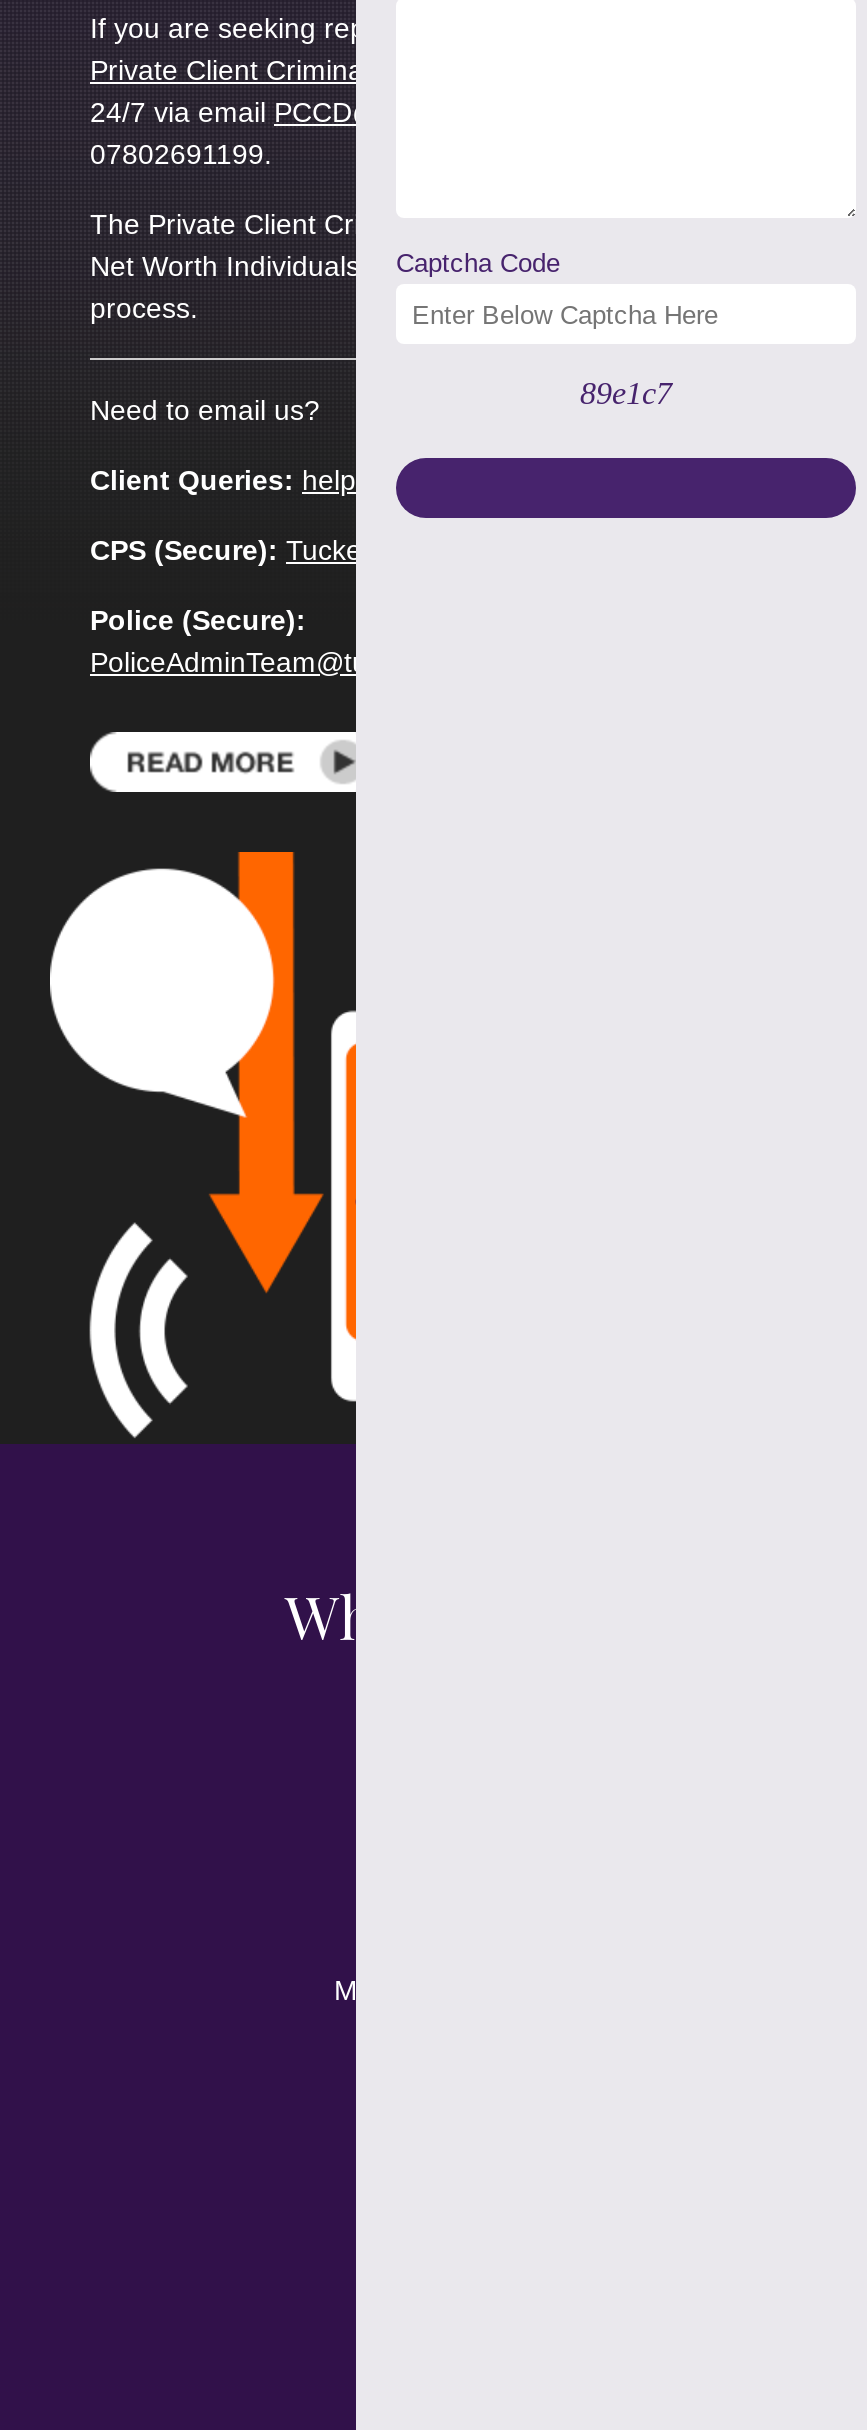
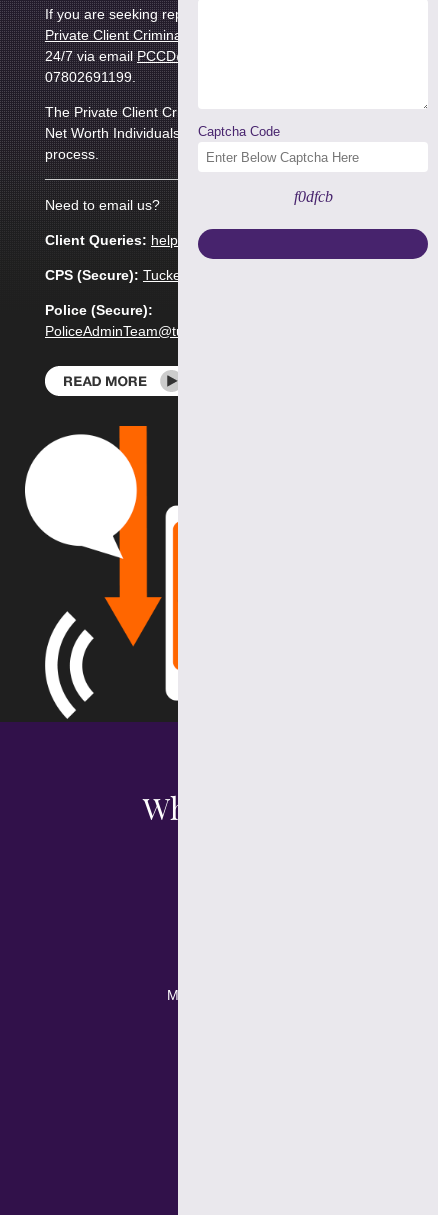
- 89e1c7
+ f0dfcb
